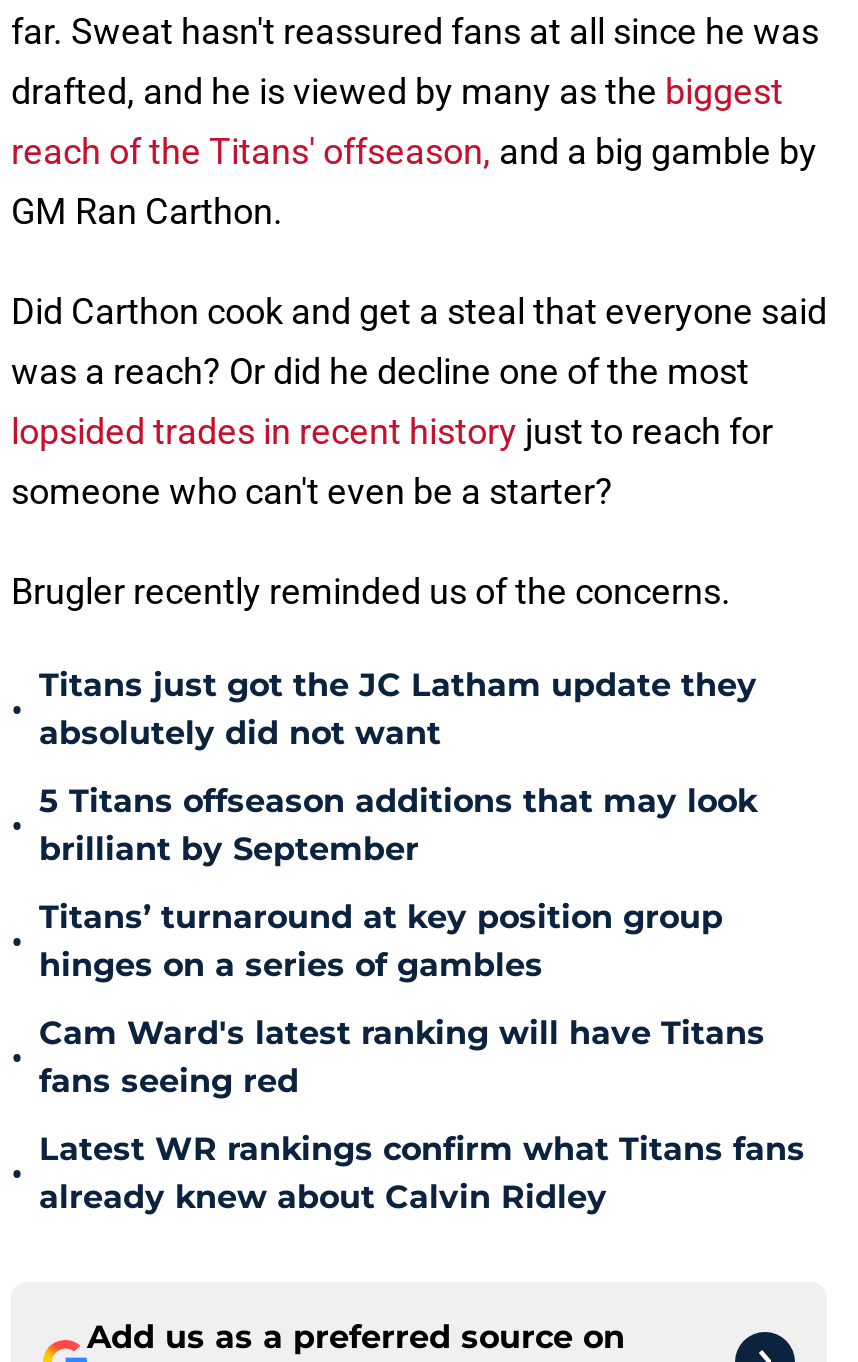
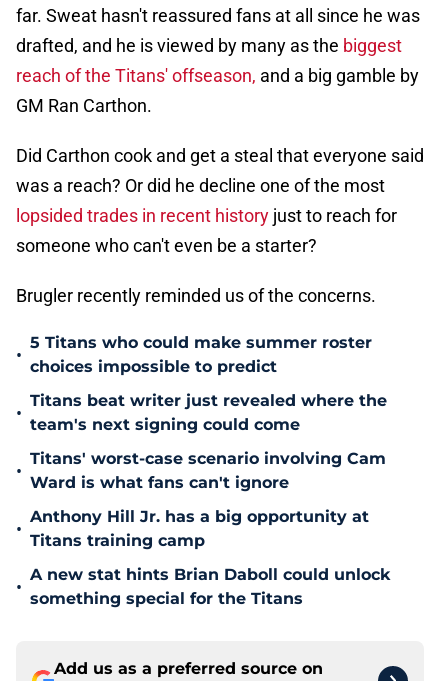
- Titans just got the JC Latham update they
- absolutely did not want
+ 5 Titans who could make summer roster
+ choices impossible to predict

- 5 Titans offseason additions that may look
- brilliant by September
+ Titans beat writer just revealed where the
+ team's next signing could come

- Titans’ turnaround at key position group
- hinges on a series of gambles
+ Titans' worst-case scenario involving Cam
+ Ward is what fans can't ignore

- Cam Ward's latest ranking will have Titans
- fans seeing red
+ Anthony Hill Jr. has a big opportunity at
+ Titans training camp

- Latest WR rankings confirm what Titans fans
- already knew about Calvin Ridley
+ A new stat hints Brian Daboll could unlock
+ something special for the Titans
